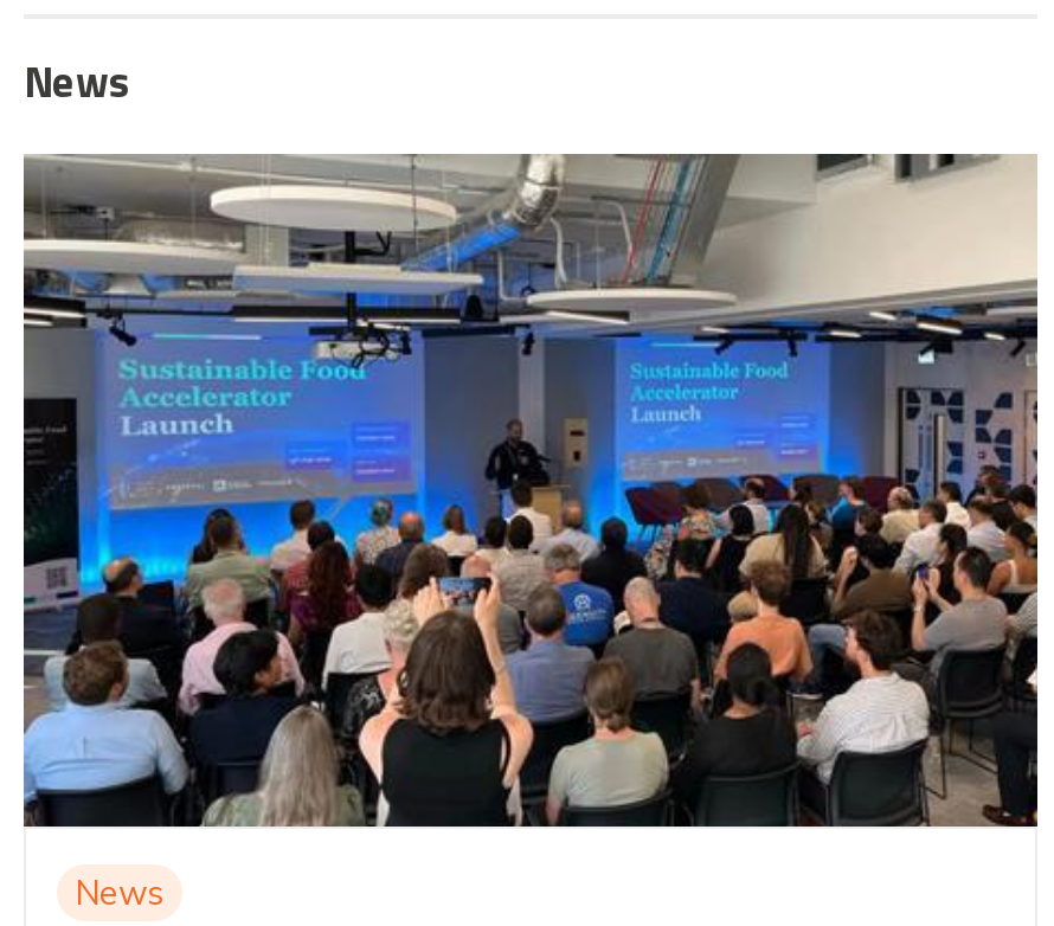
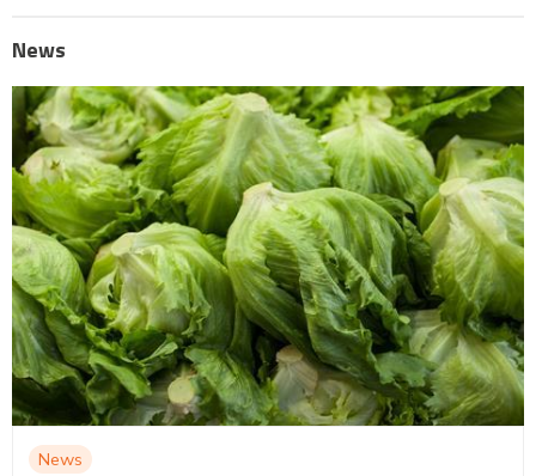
- [image]
+ [image]
